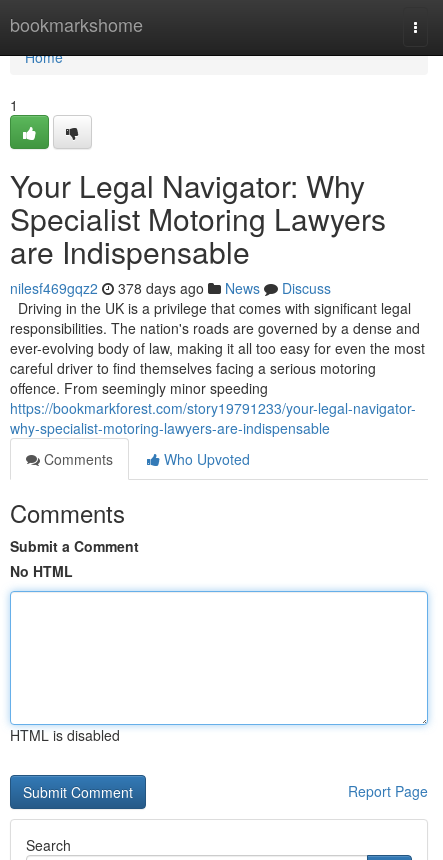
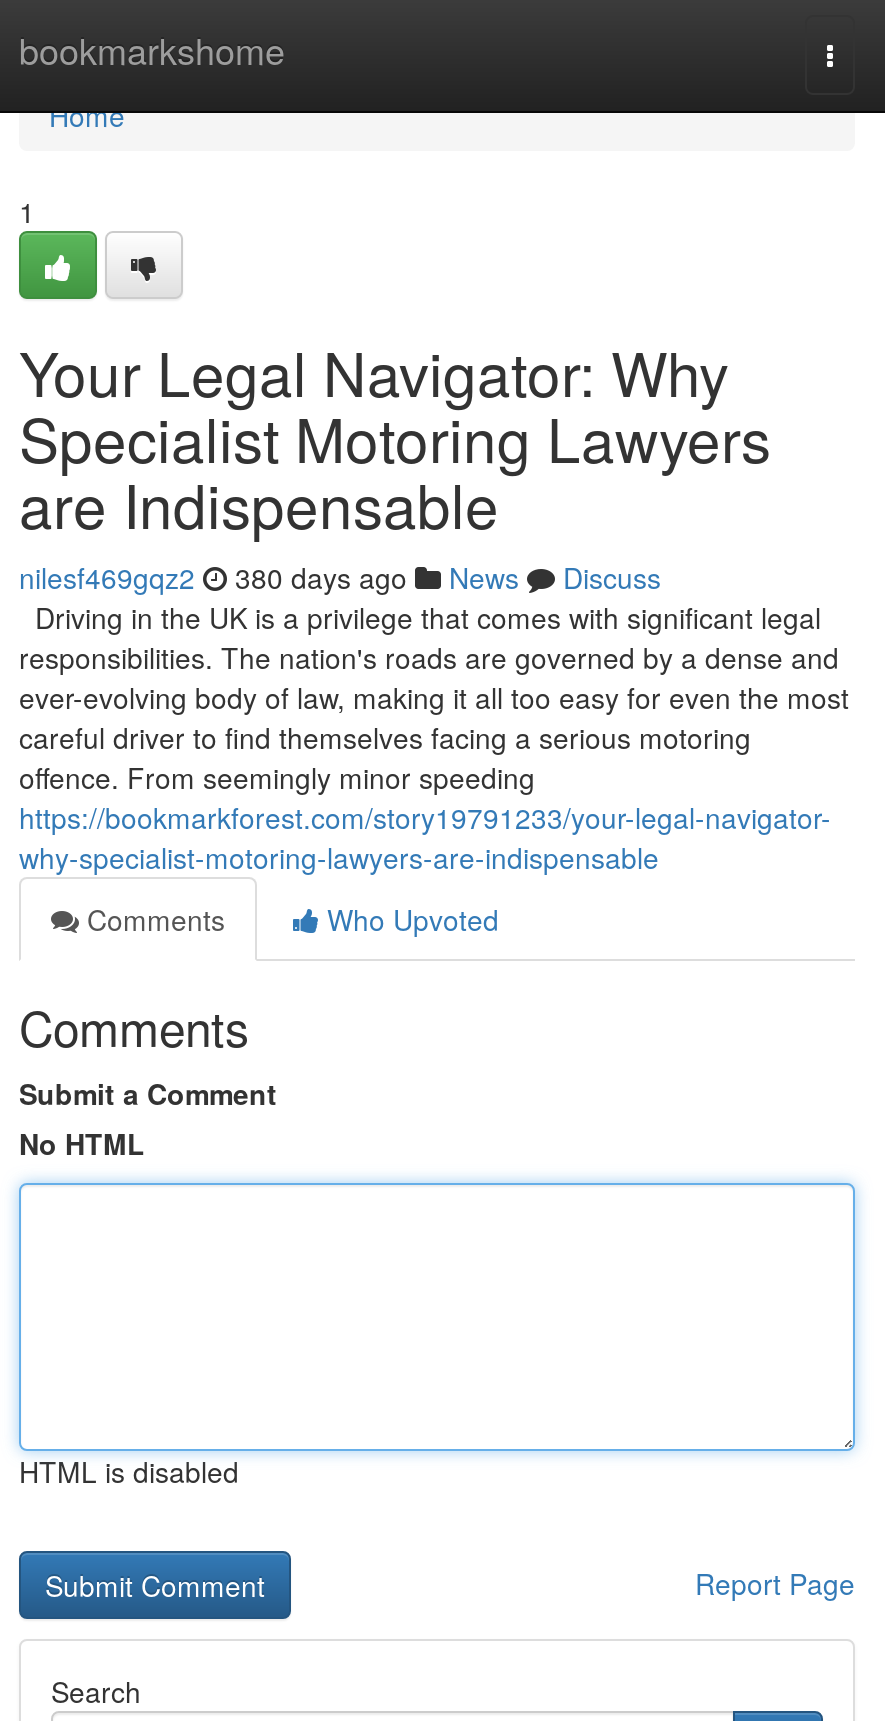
- nilesf469gqz2 378 days ago News Discuss
+ nilesf469gqz2 380 days ago News Discuss
